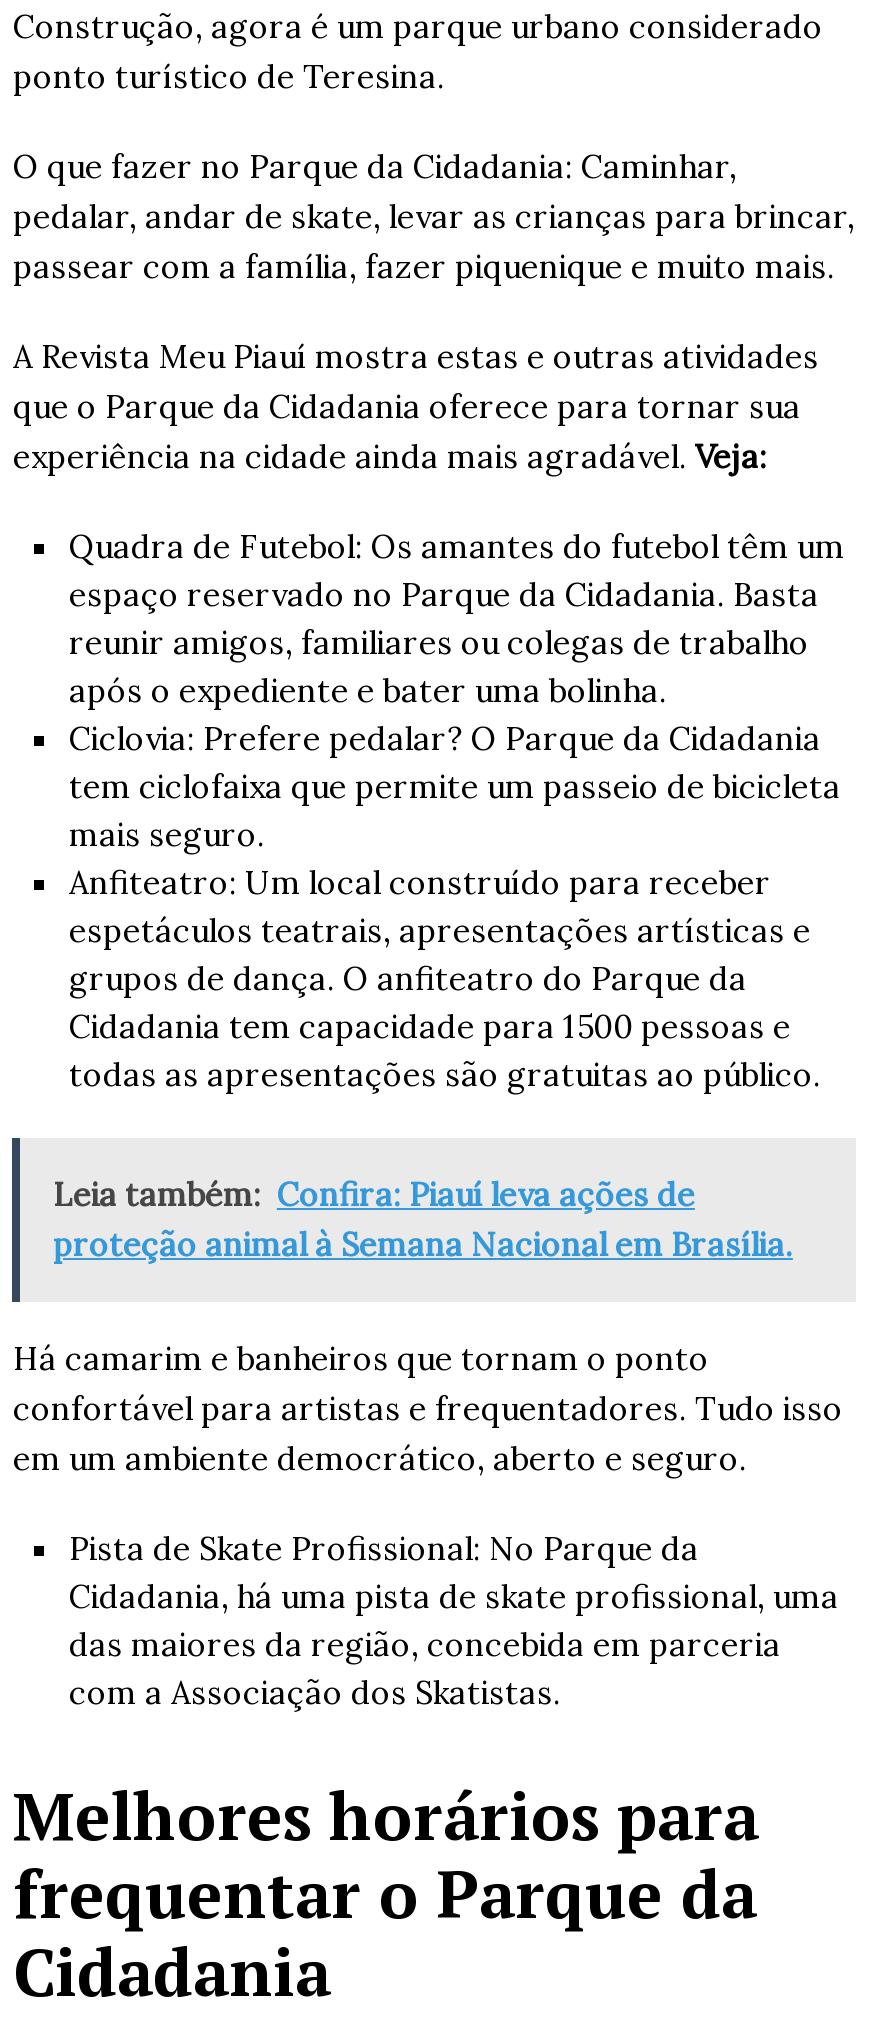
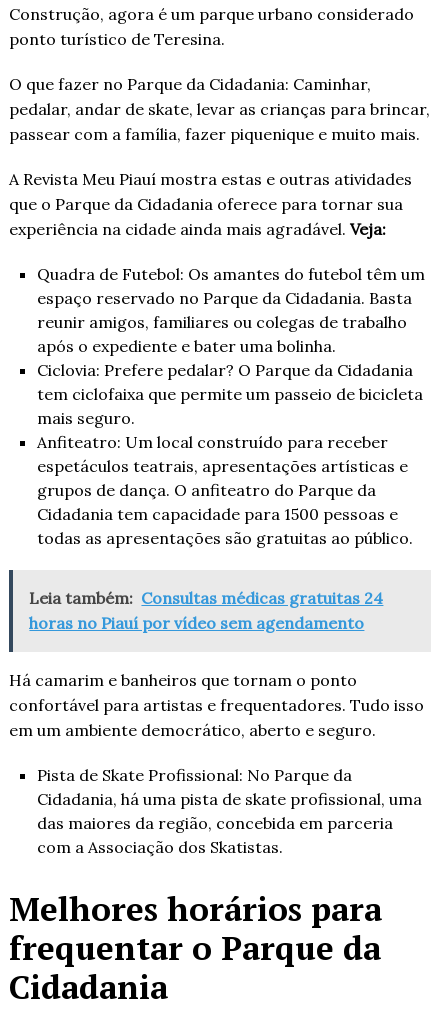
- Leia também: Confira: Piauí leva ações de
- proteção animal à Semana Nacional em Brasília.
+ Leia também: Consultas médicas gratuitas 24
+ horas no Piauí por vídeo sem agendamento
